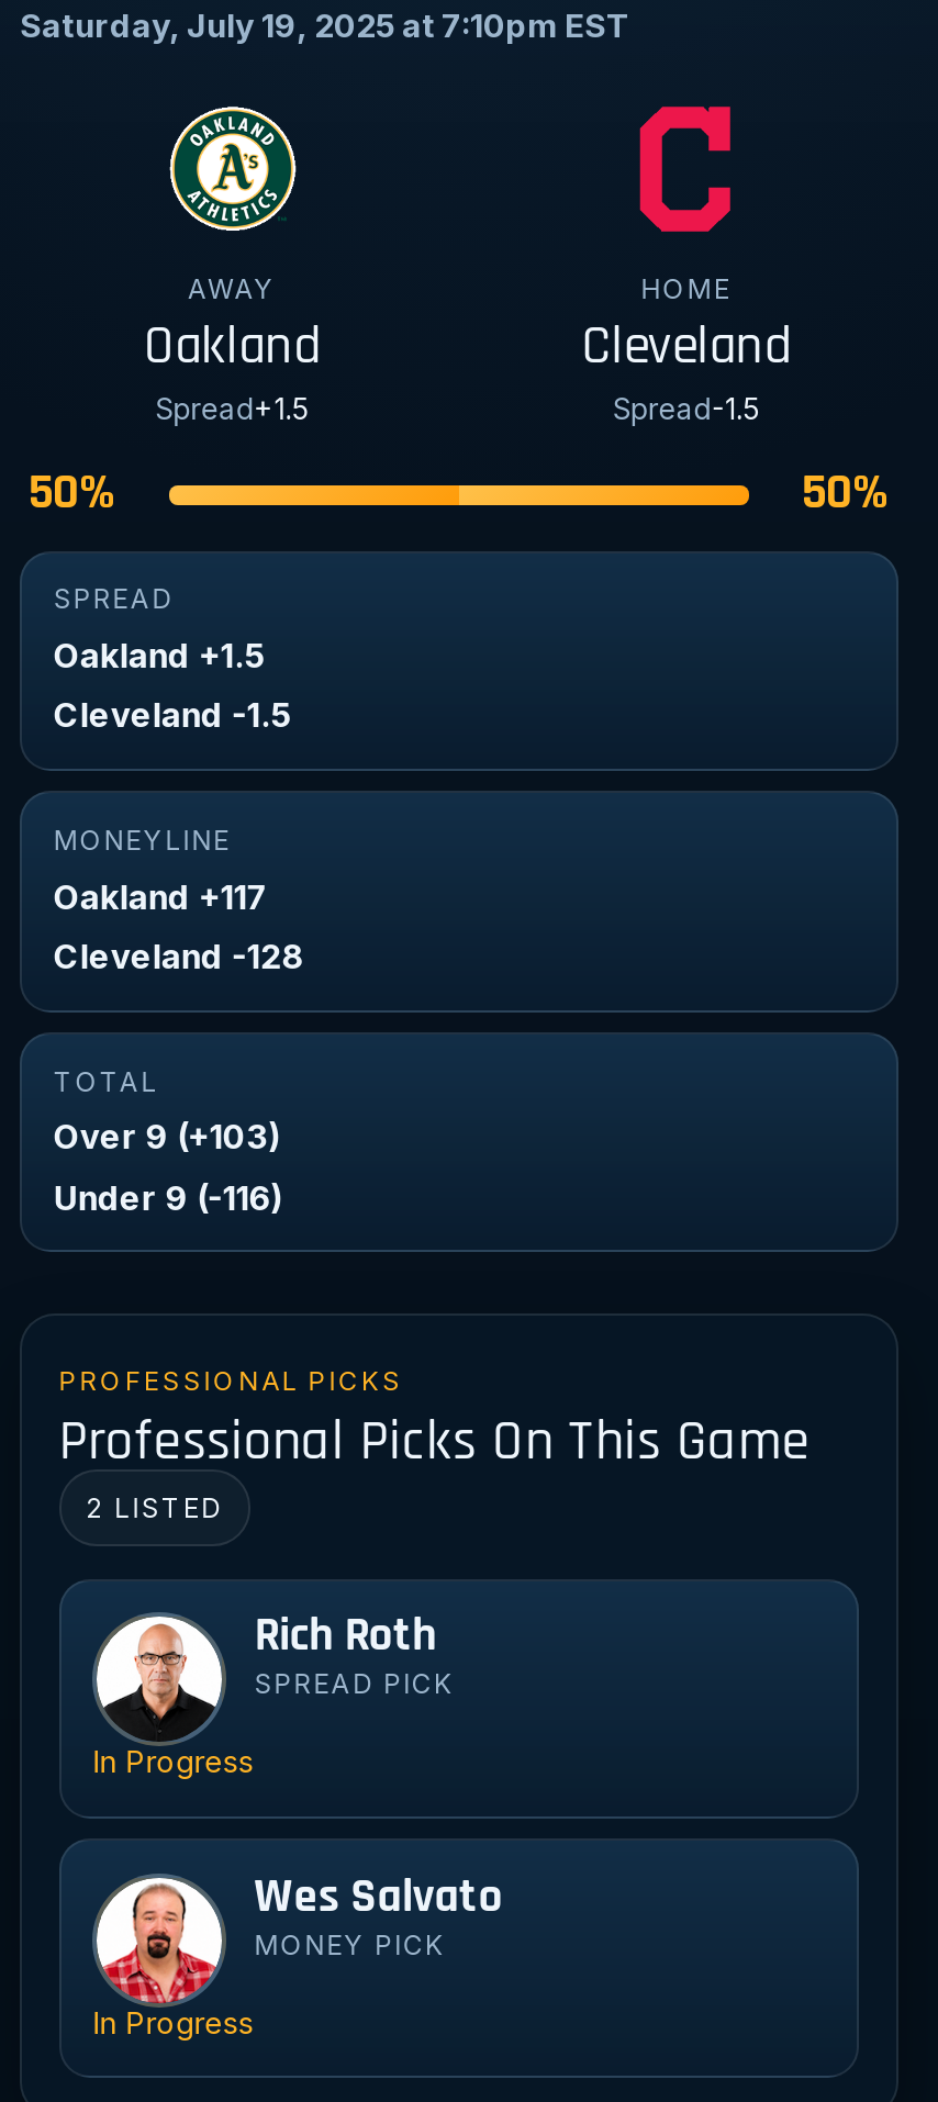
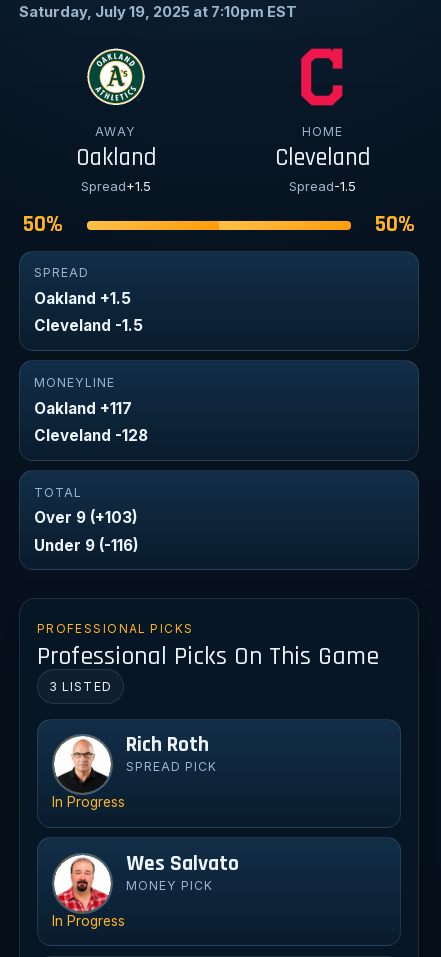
- 2 LISTED
+ 3 LISTED
